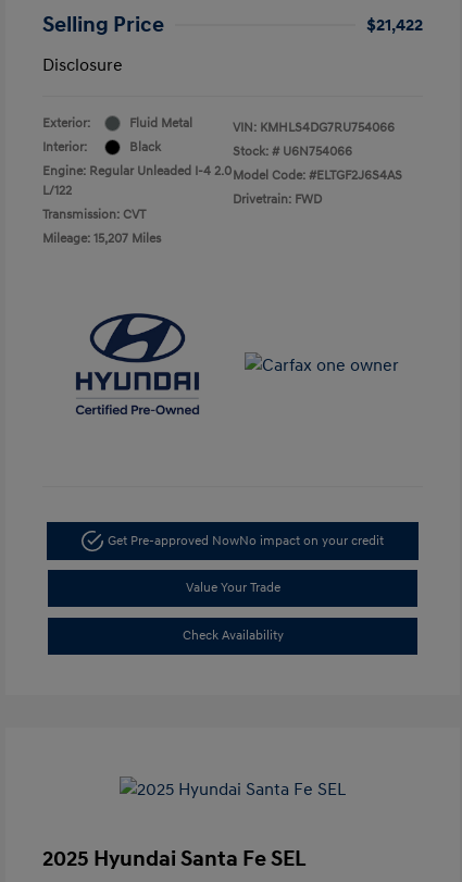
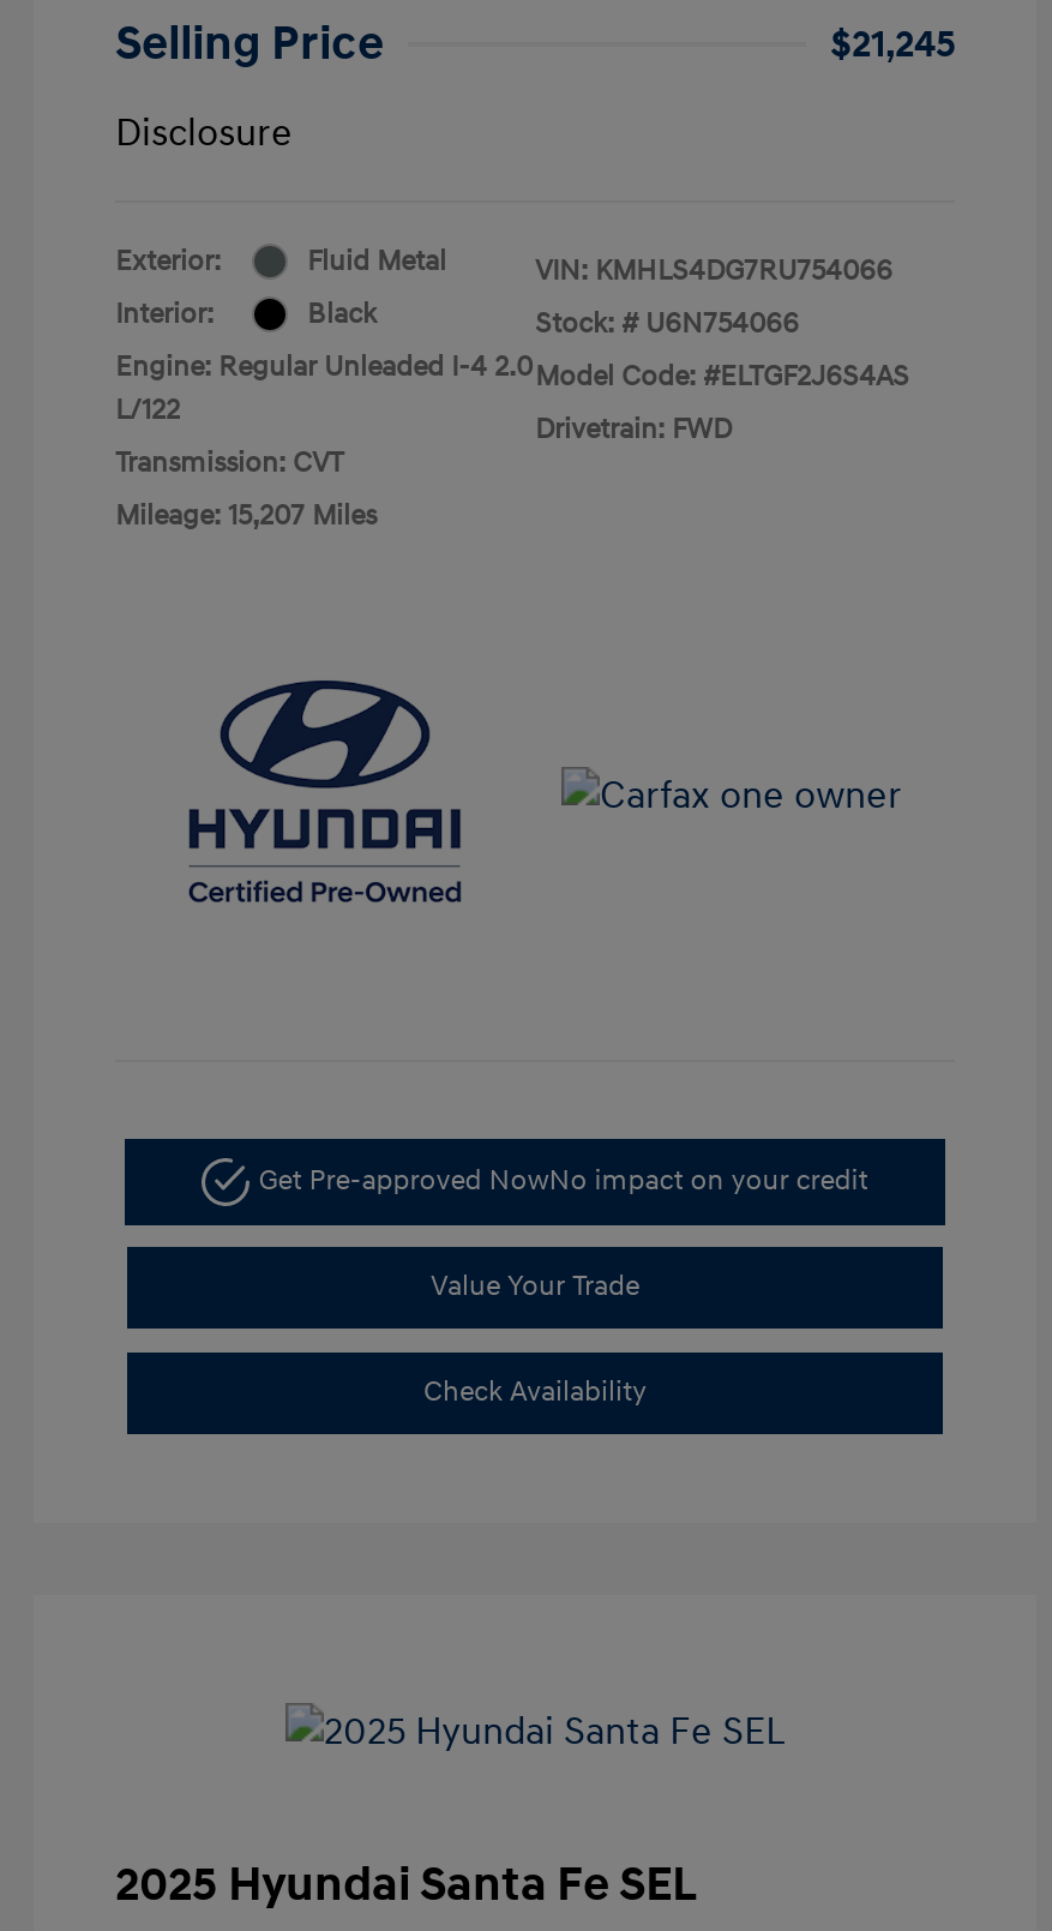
- $21,422
+ $21,245
